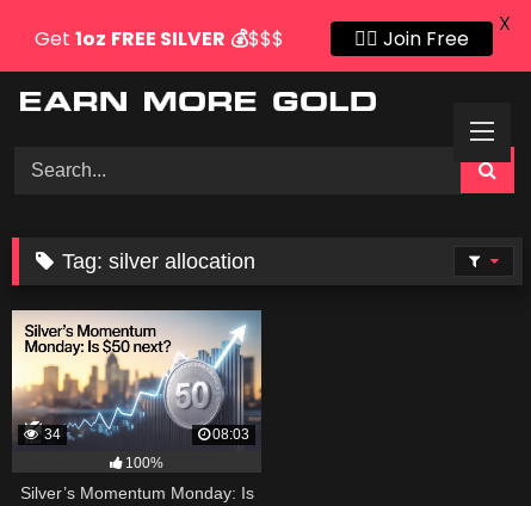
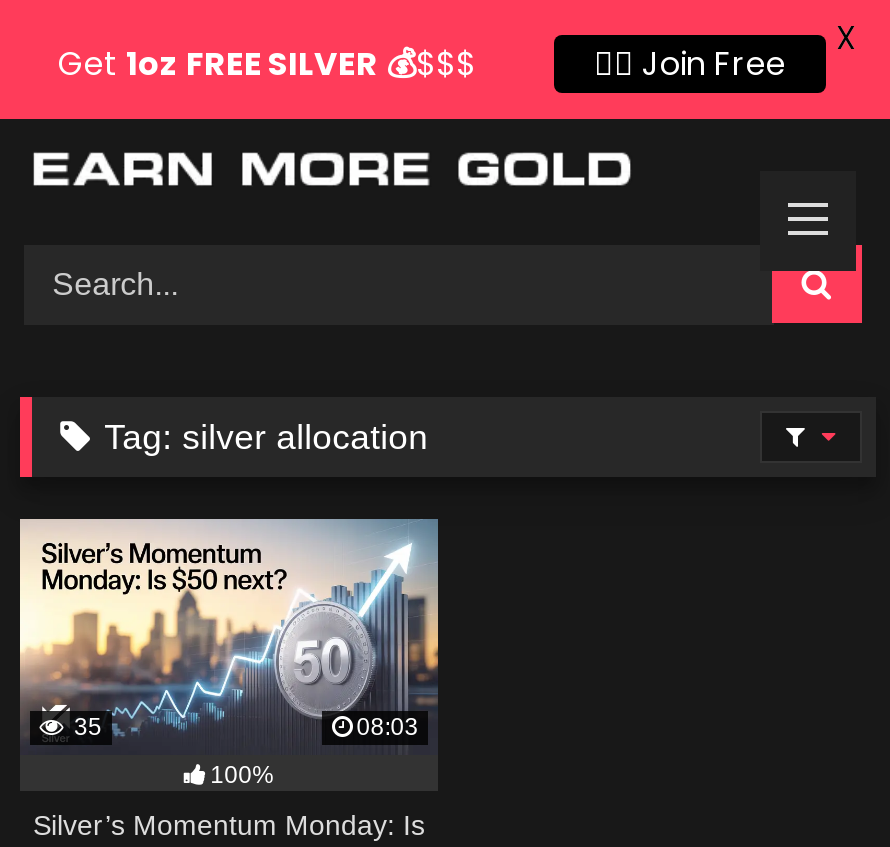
- 34
+ 35
